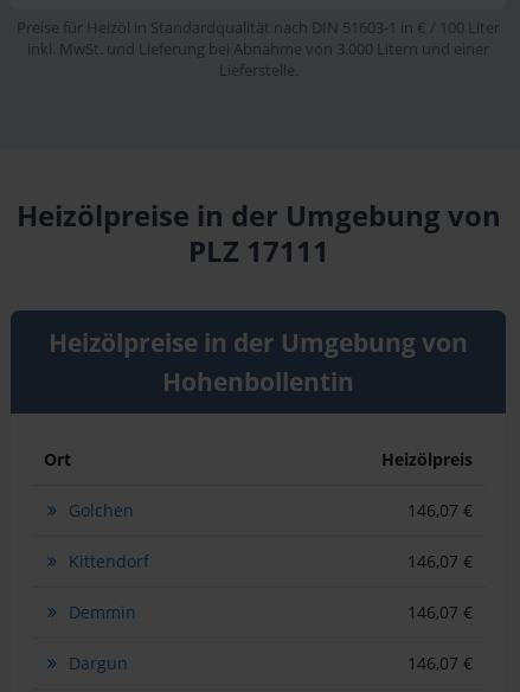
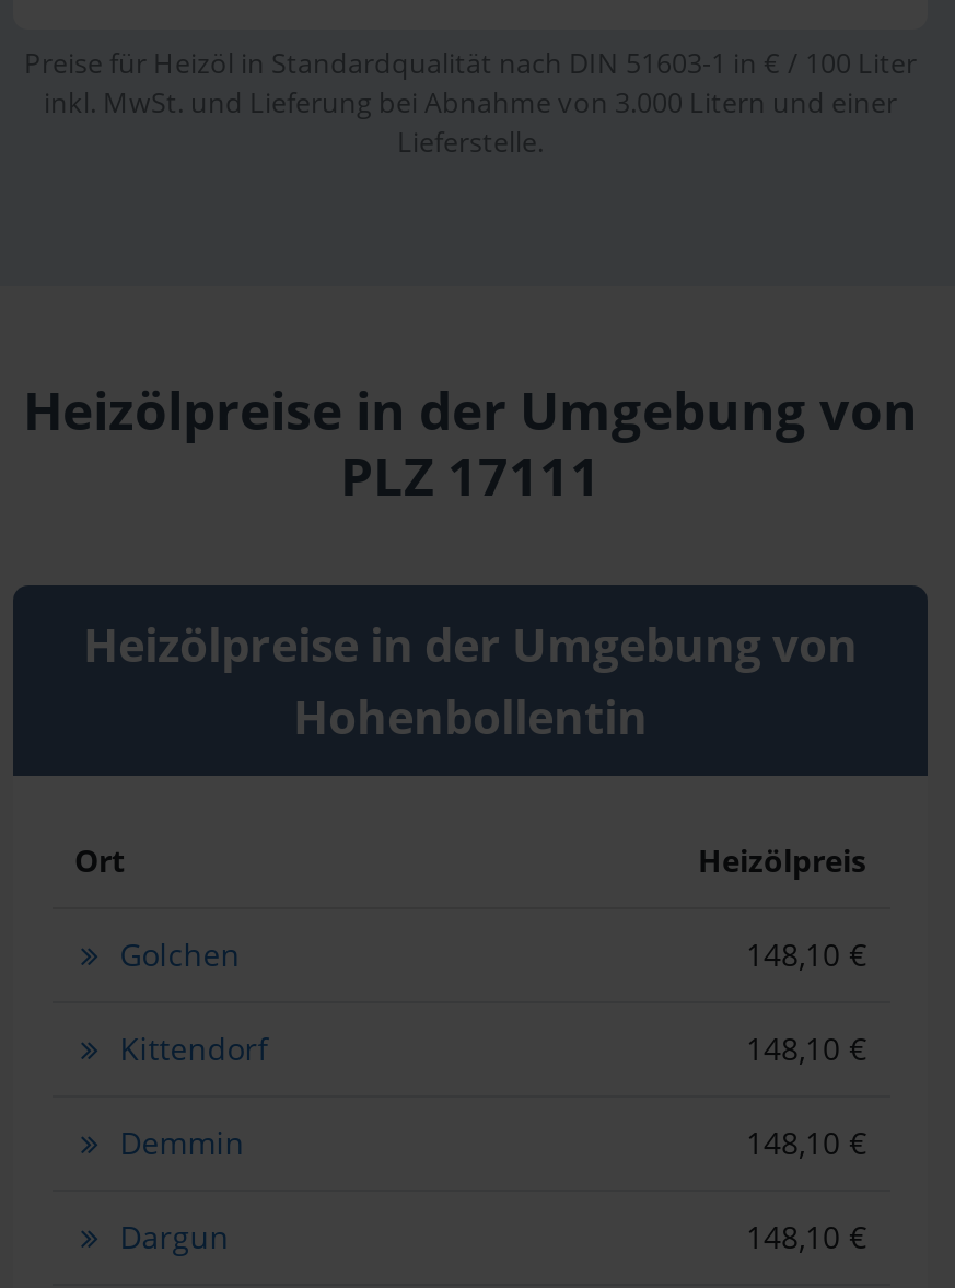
- 146,07 €
+ 148,10 €

- 146,07 €
+ 148,10 €

- 146,07 €
+ 148,10 €

- 146,07 €
+ 148,10 €
